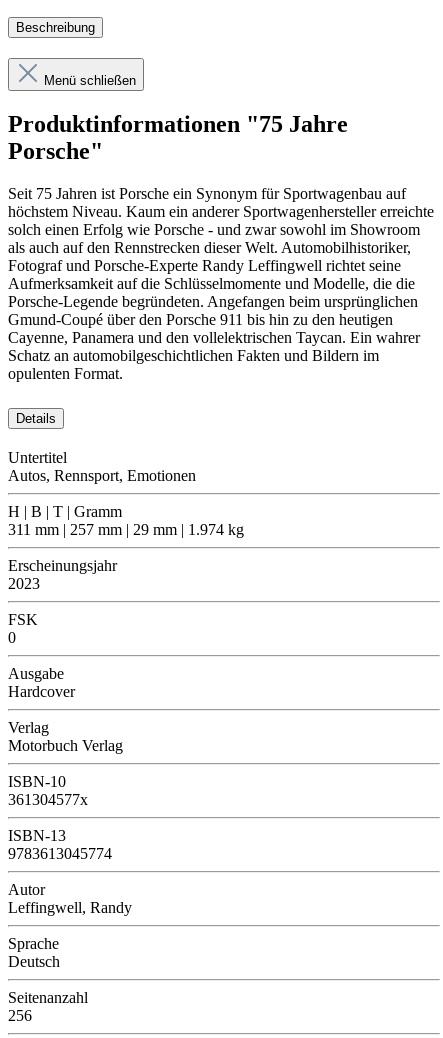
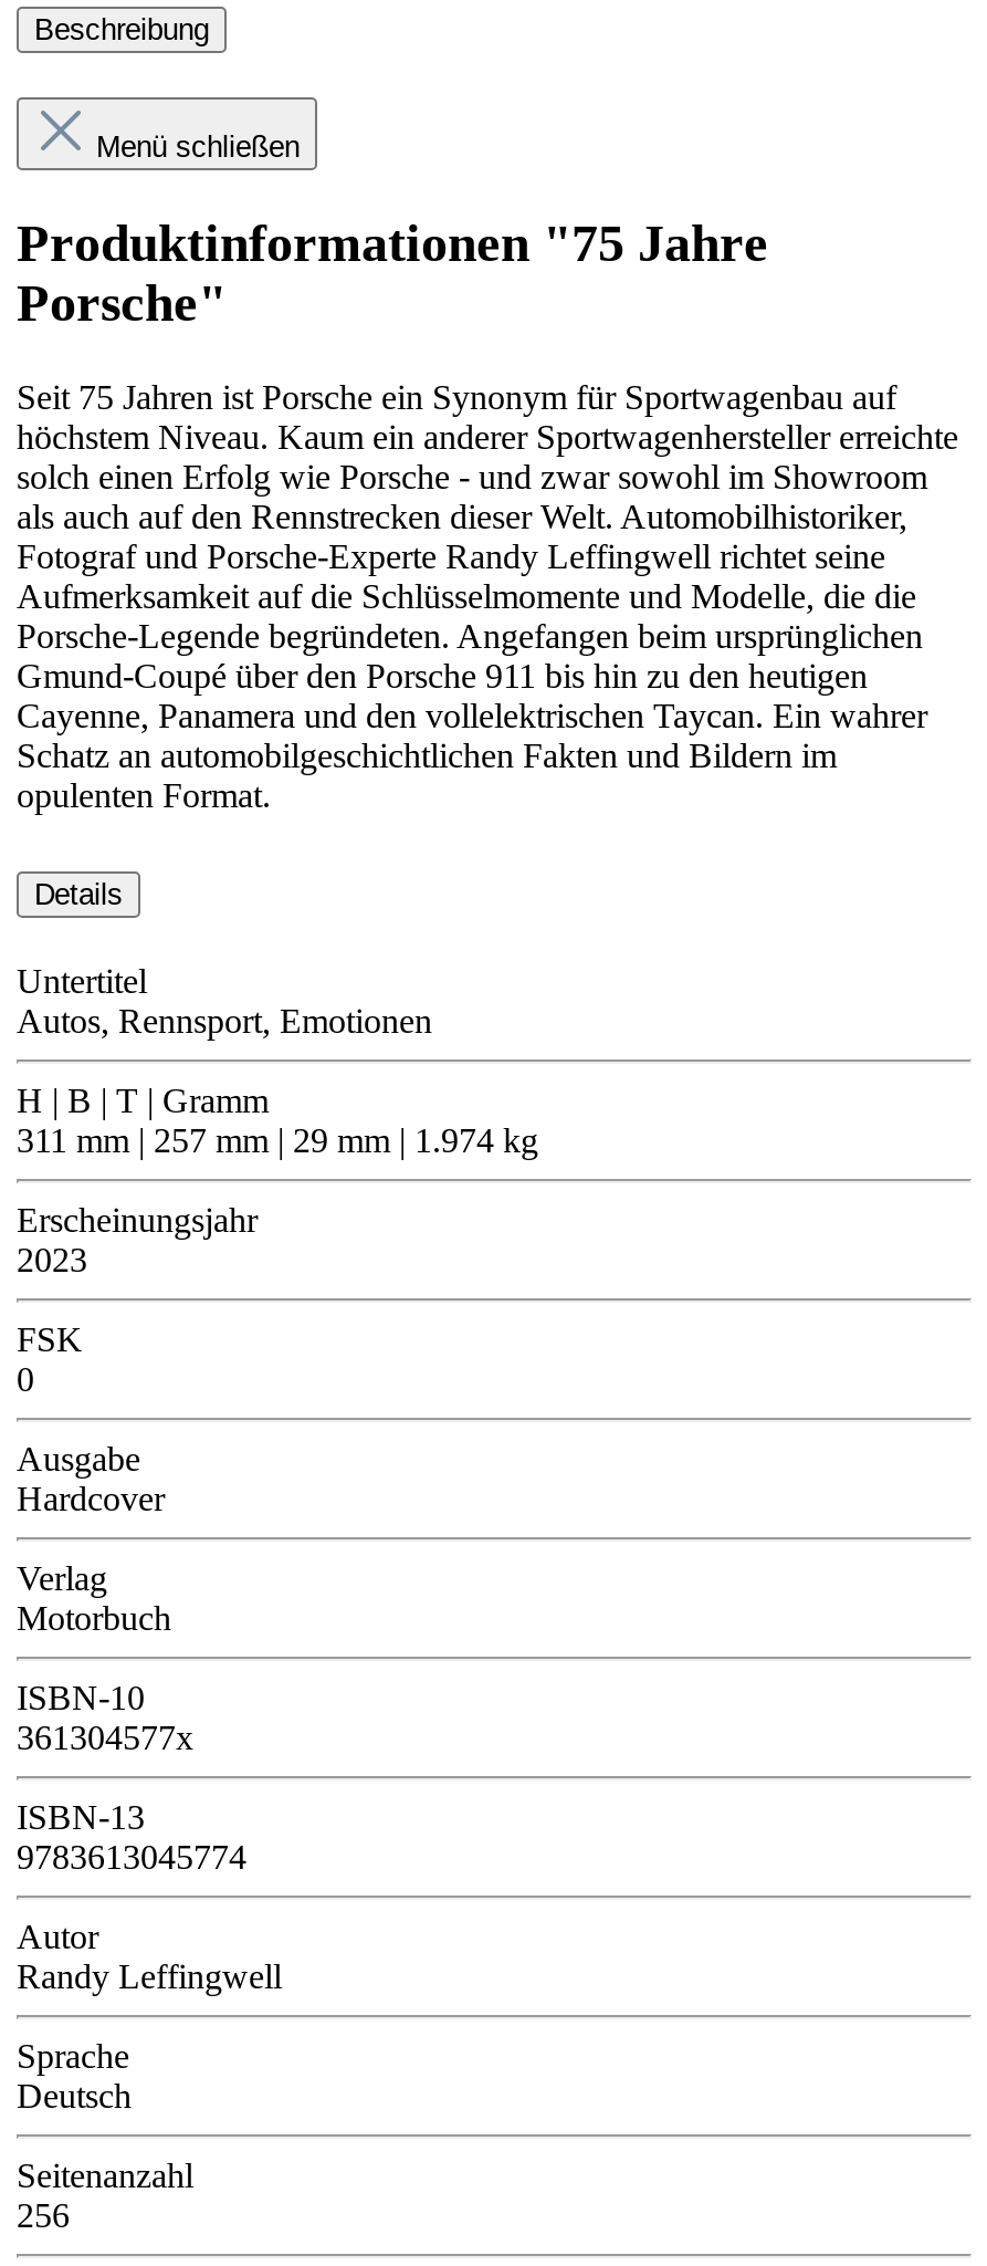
- Motorbuch Verlag
+ Motorbuch

- Leffingwell, Randy
+ Randy Leffingwell
